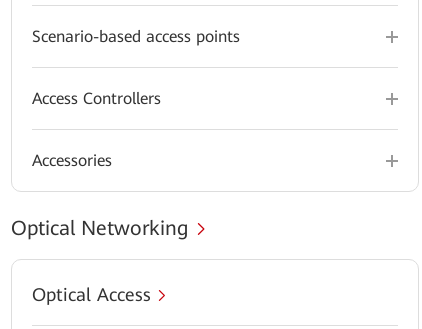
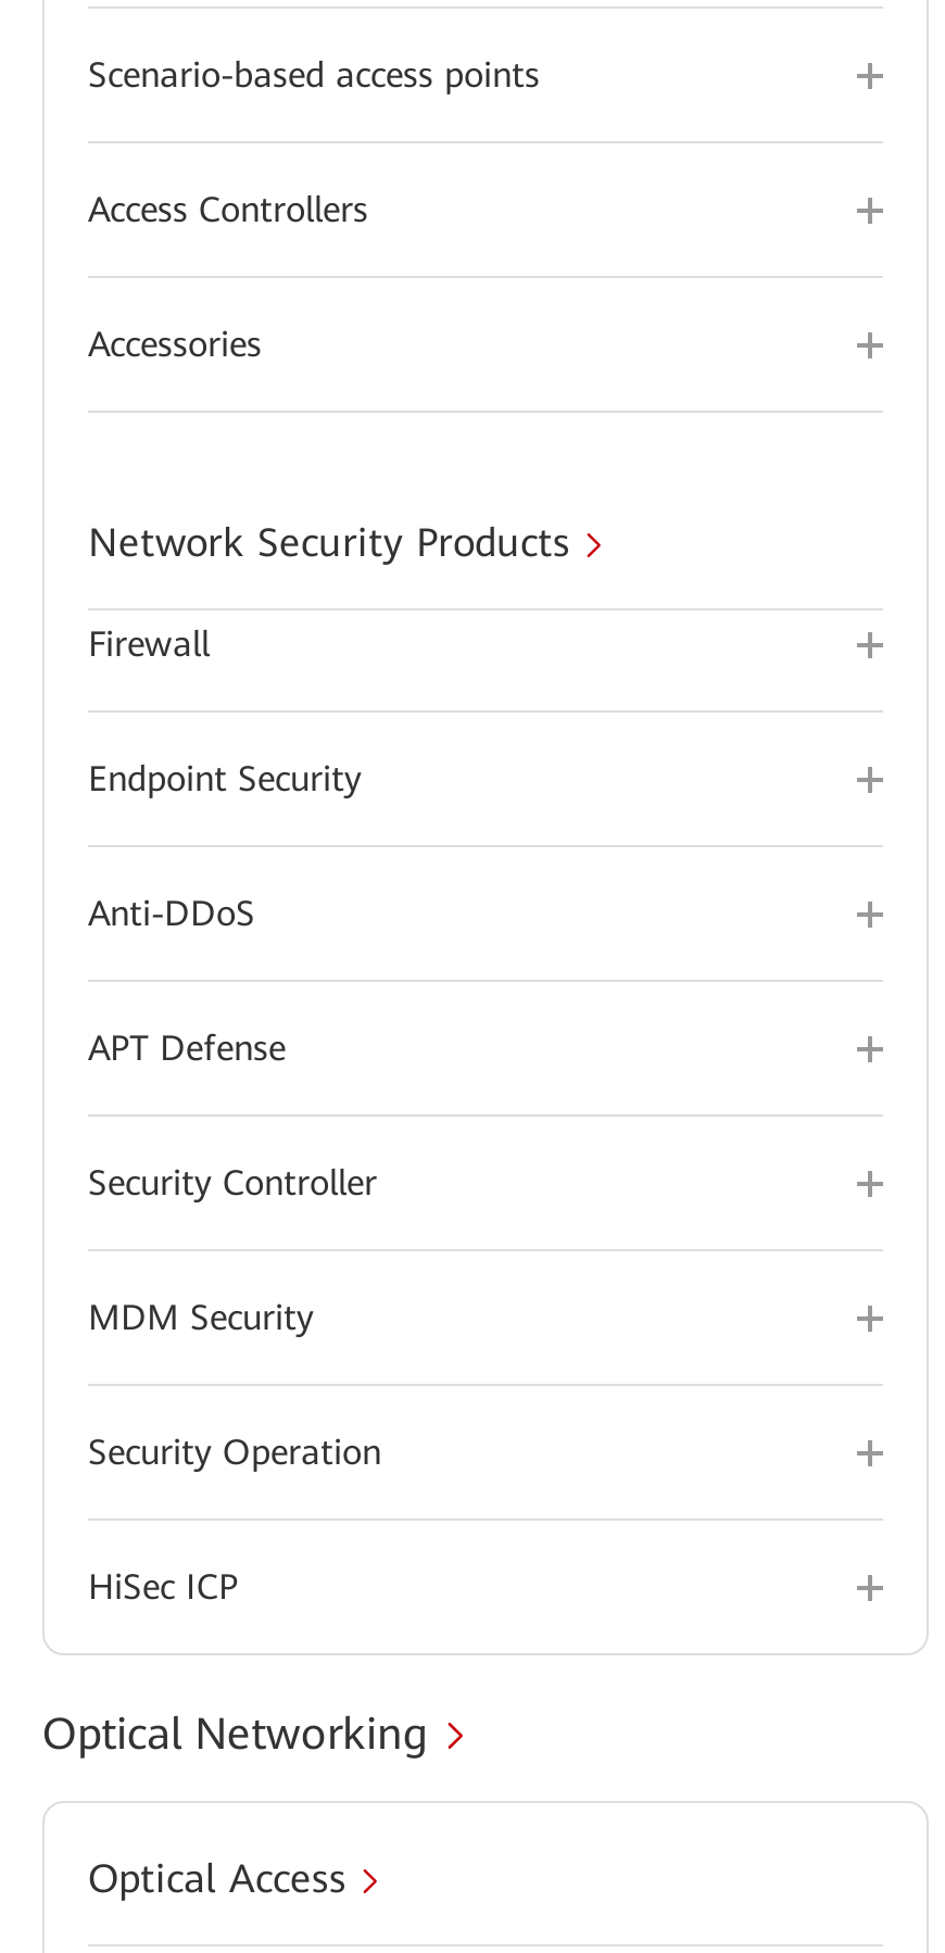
+ Network Security Products
+ Firewall
+ Endpoint Security
+ Anti-DDoS
+ APT Defense
+ Security Controller
+ MDM Security
+ Security Operation
+ HiSec ICP
